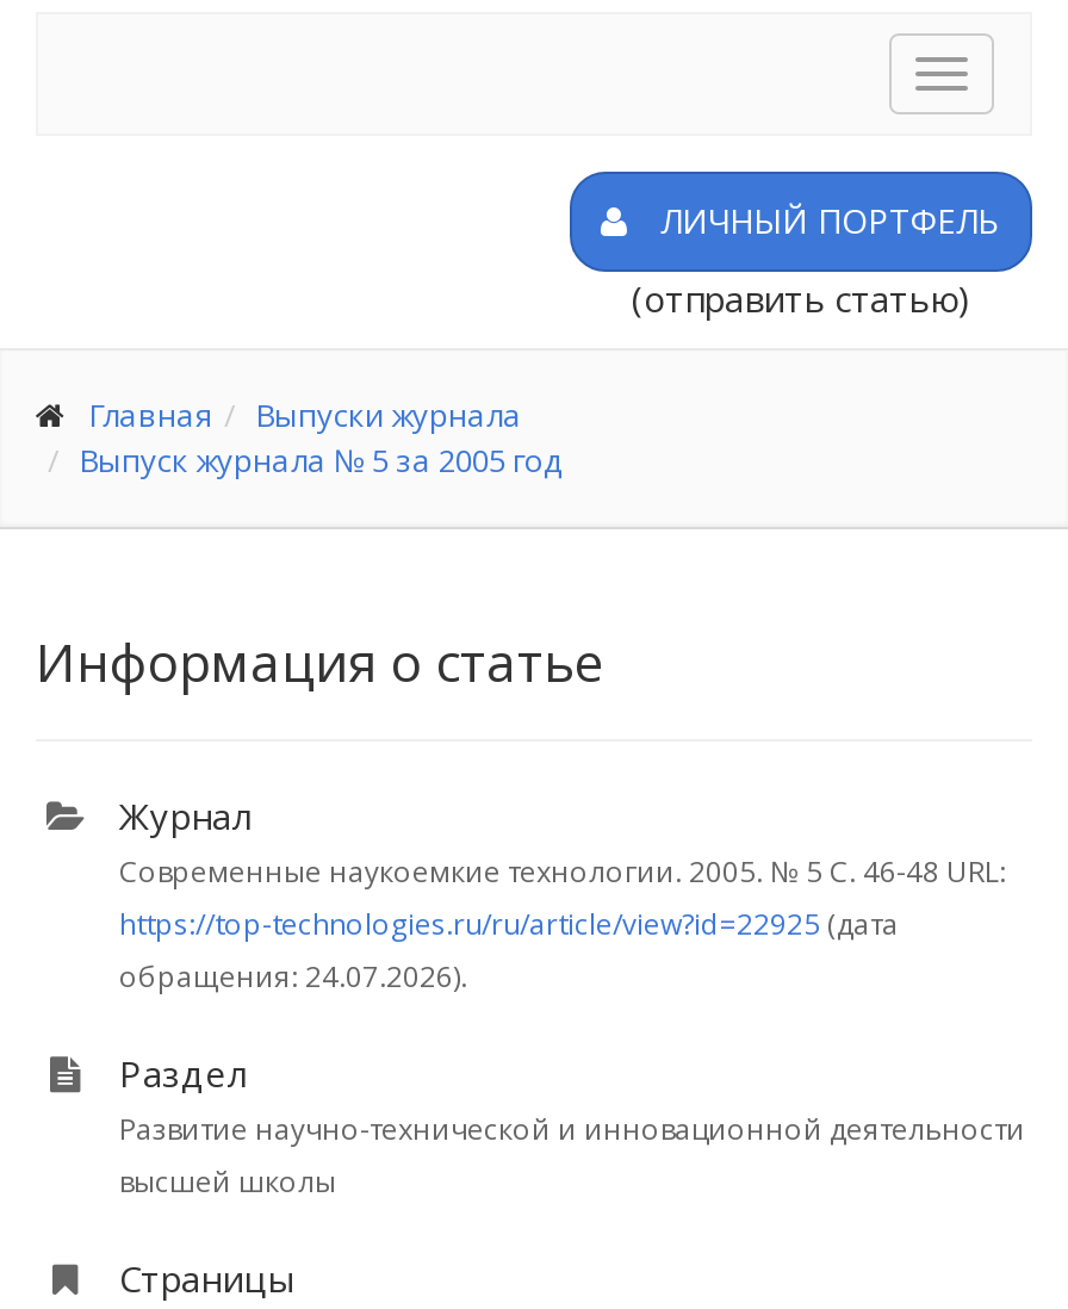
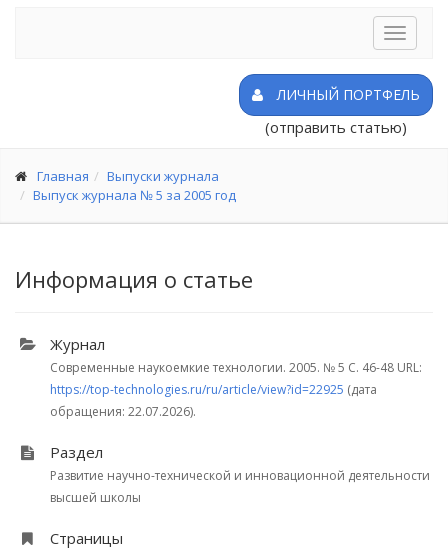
- обращения: 24.07.2026).
+ обращения: 22.07.2026).
